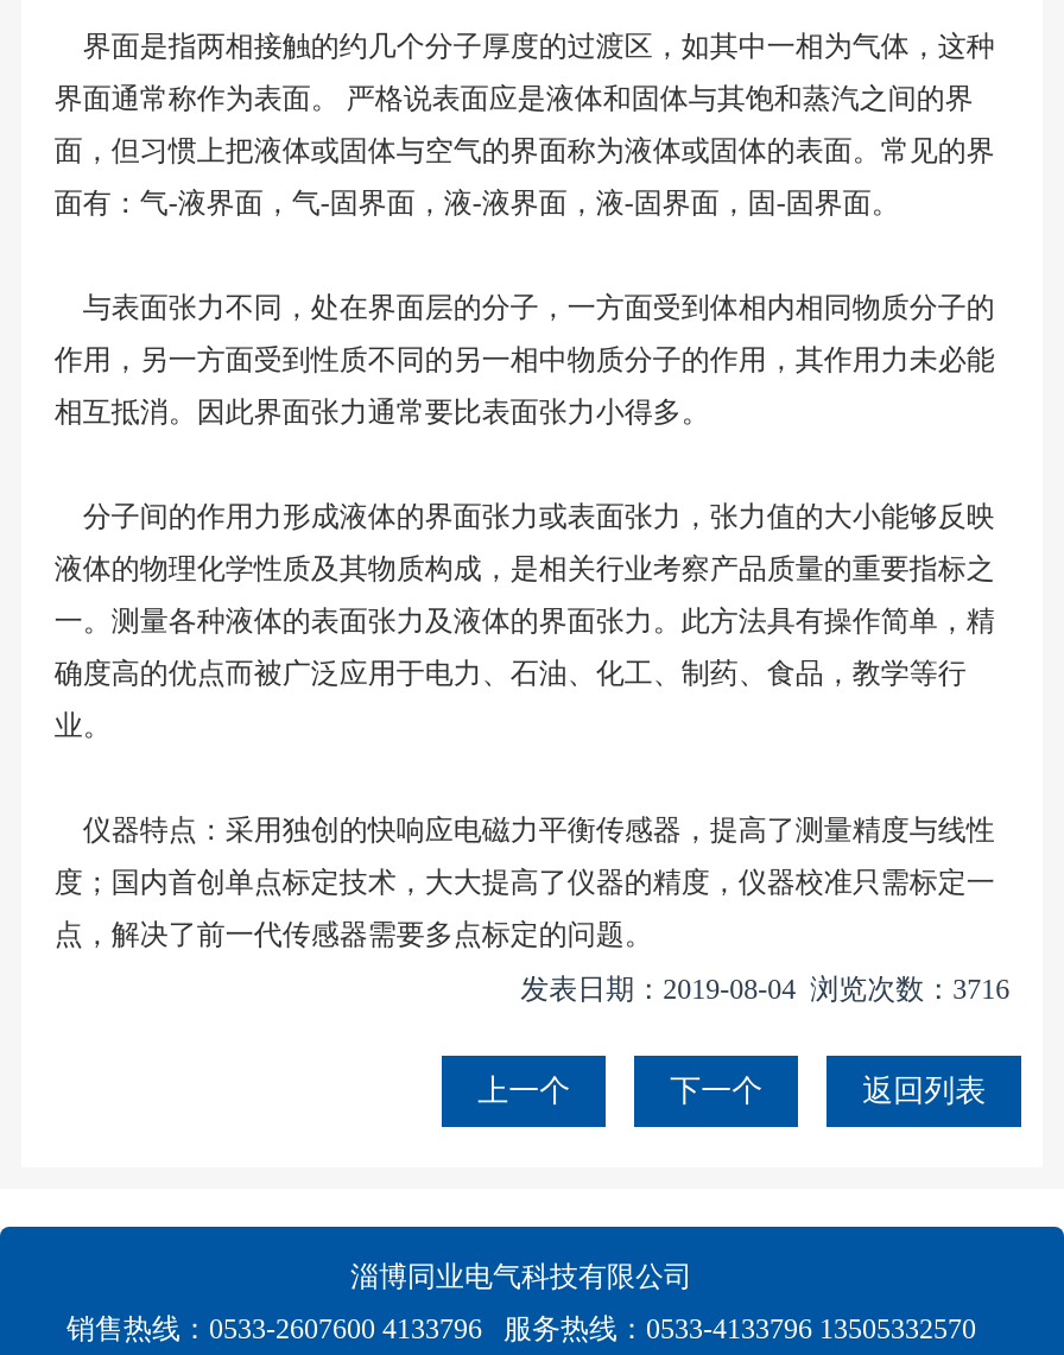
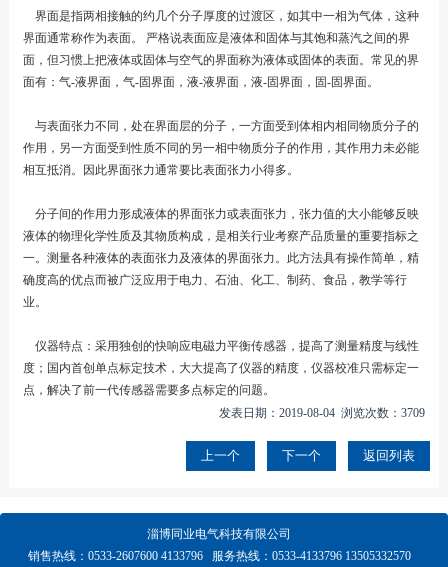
- 发表日期：2019-08-04 浏览次数：3716
+ 发表日期：2019-08-04 浏览次数：3709
